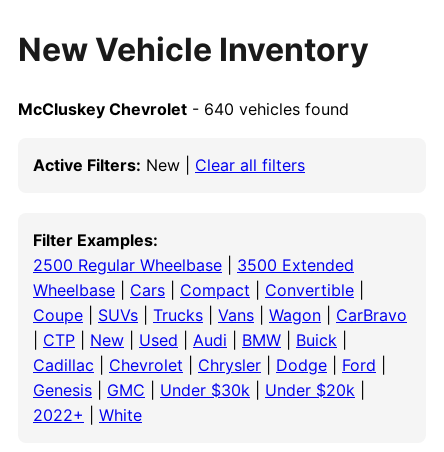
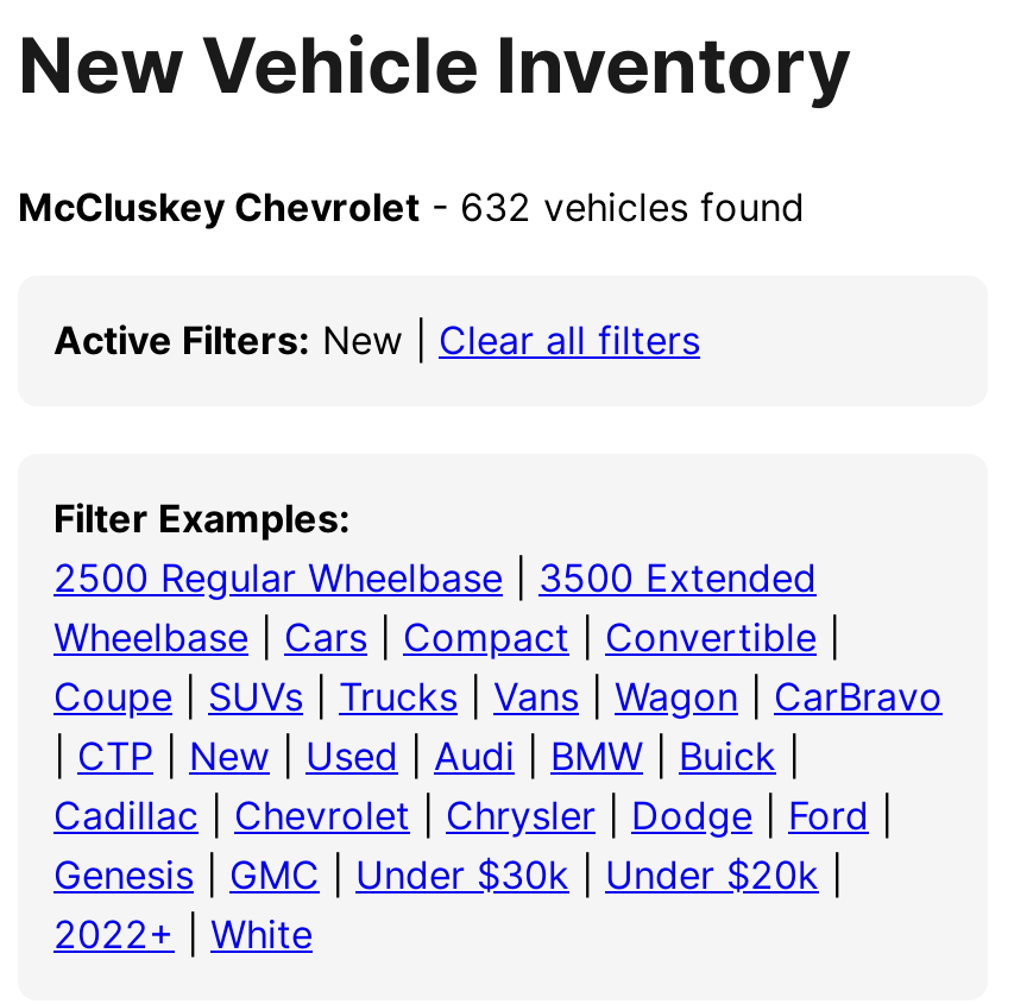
- McCluskey Chevrolet - 640 vehicles found
+ McCluskey Chevrolet - 632 vehicles found
